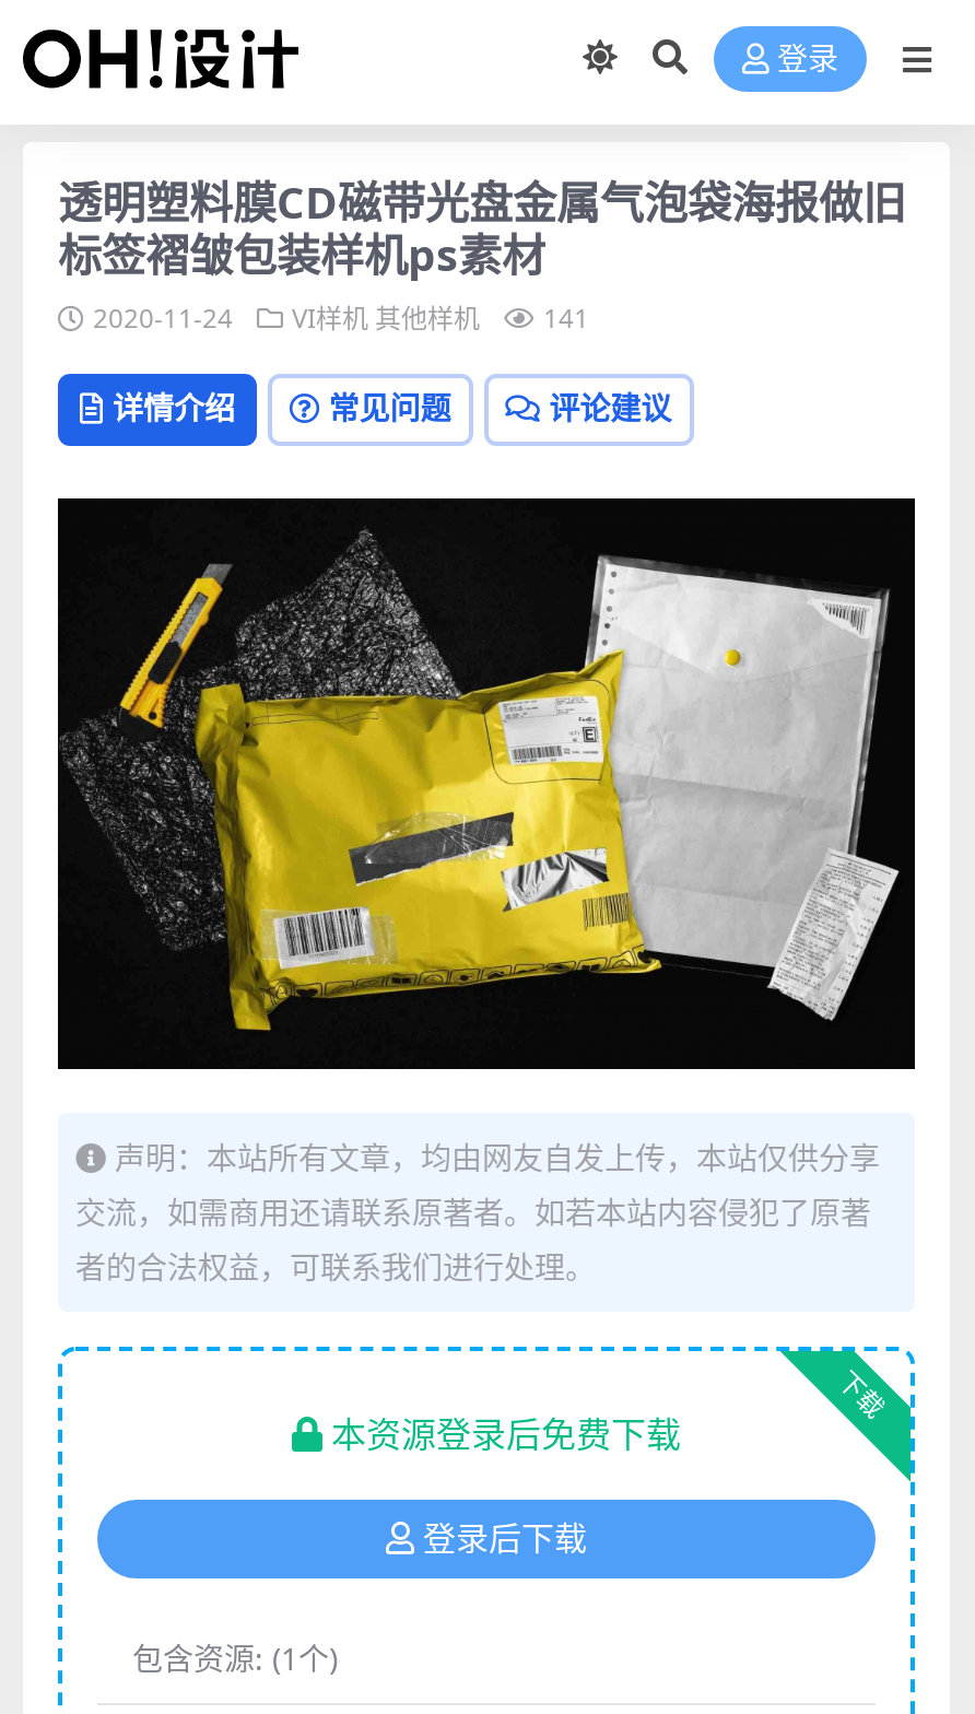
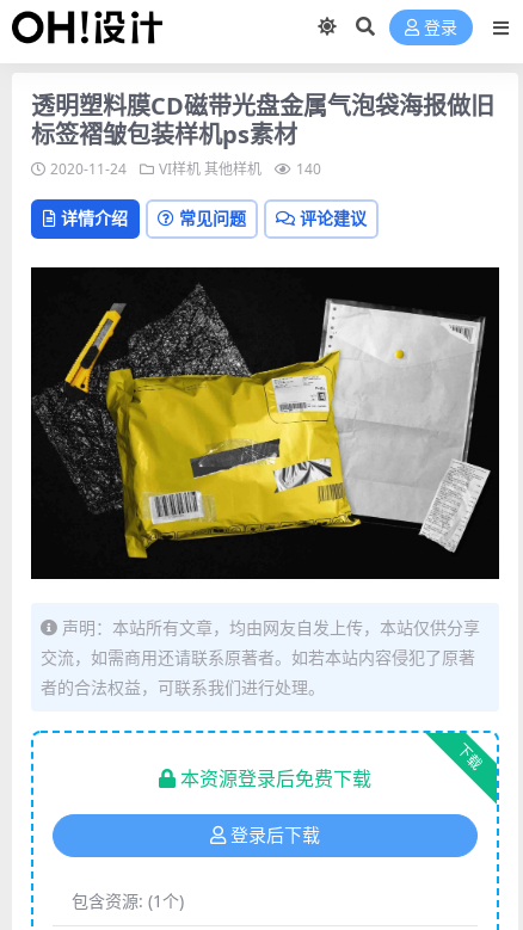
- 2020-11-24 VI样机 其他样机 141
+ 2020-11-24 VI样机 其他样机 140
